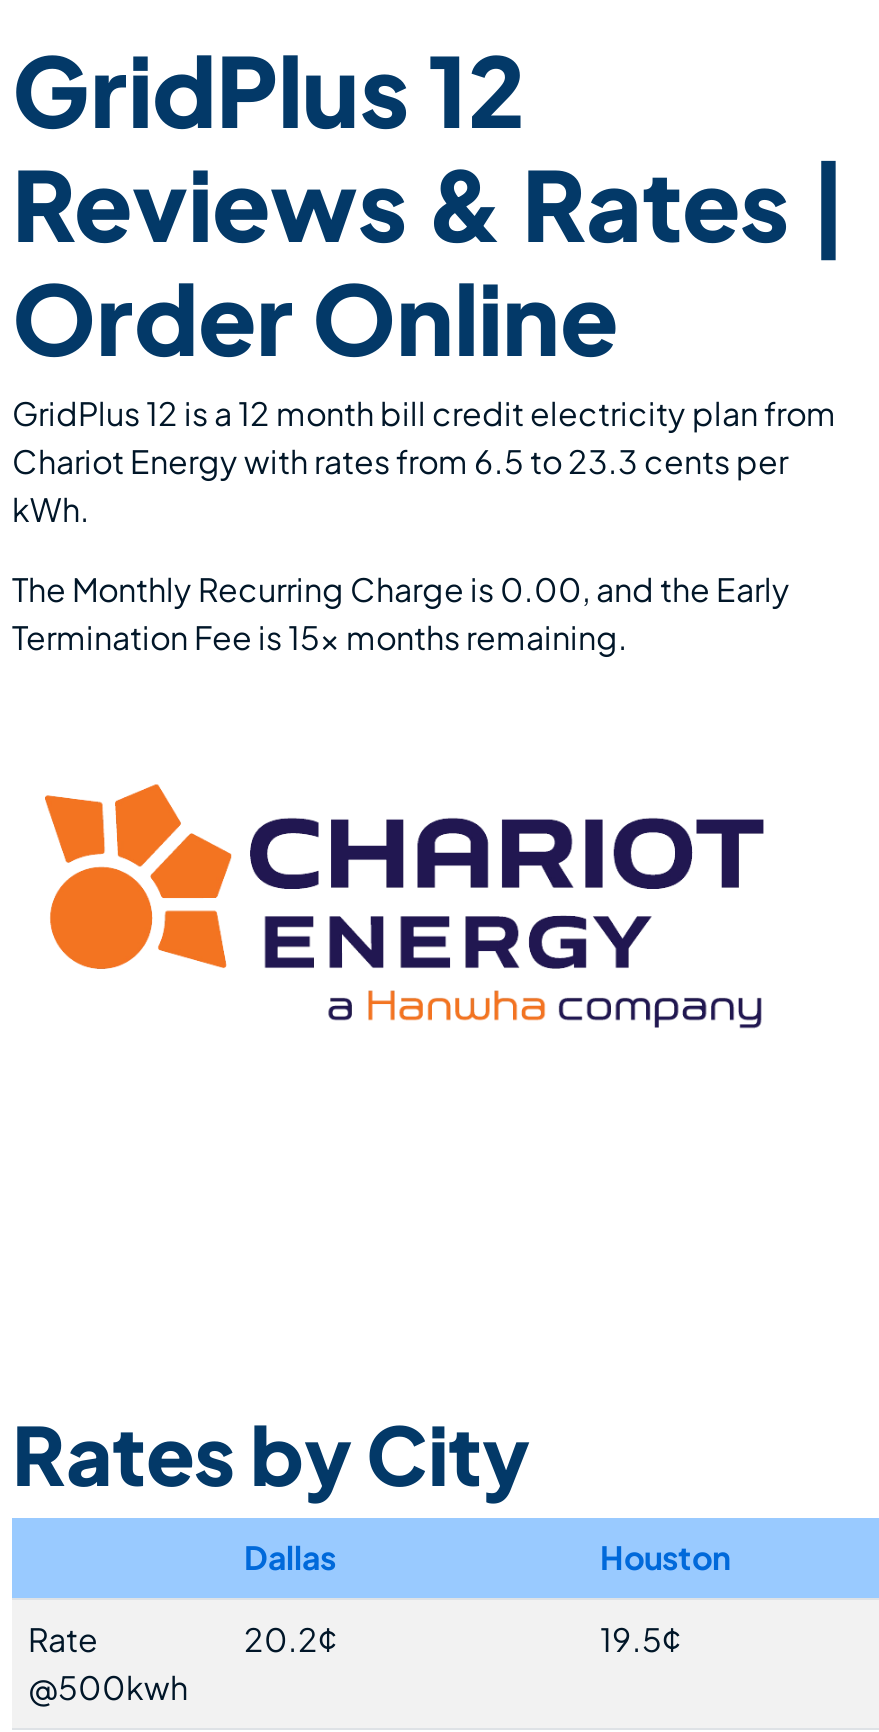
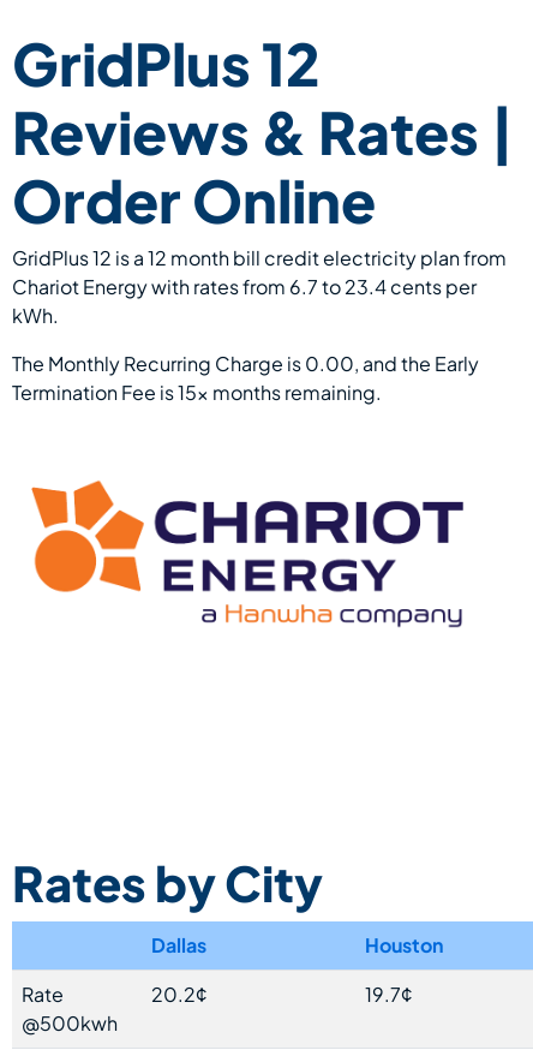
- Chariot Energy with rates from 6.5 to 23.3 cents per
+ Chariot Energy with rates from 6.7 to 23.4 cents per

- 19.5¢
+ 19.7¢
